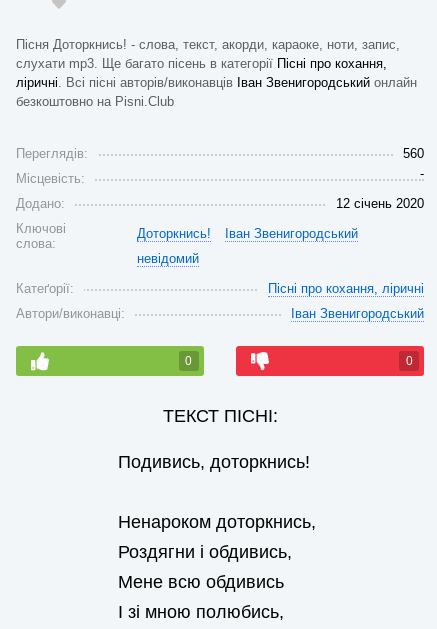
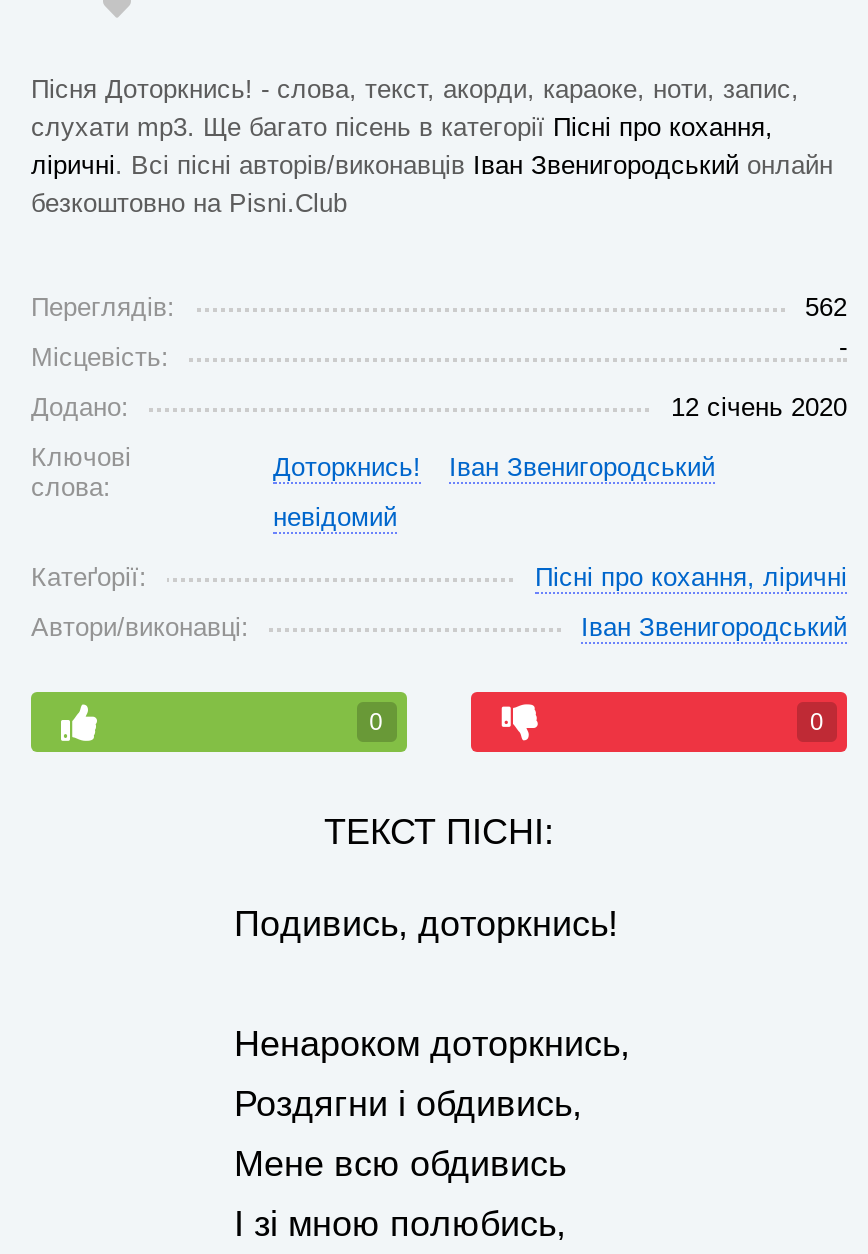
- 560
+ 562
